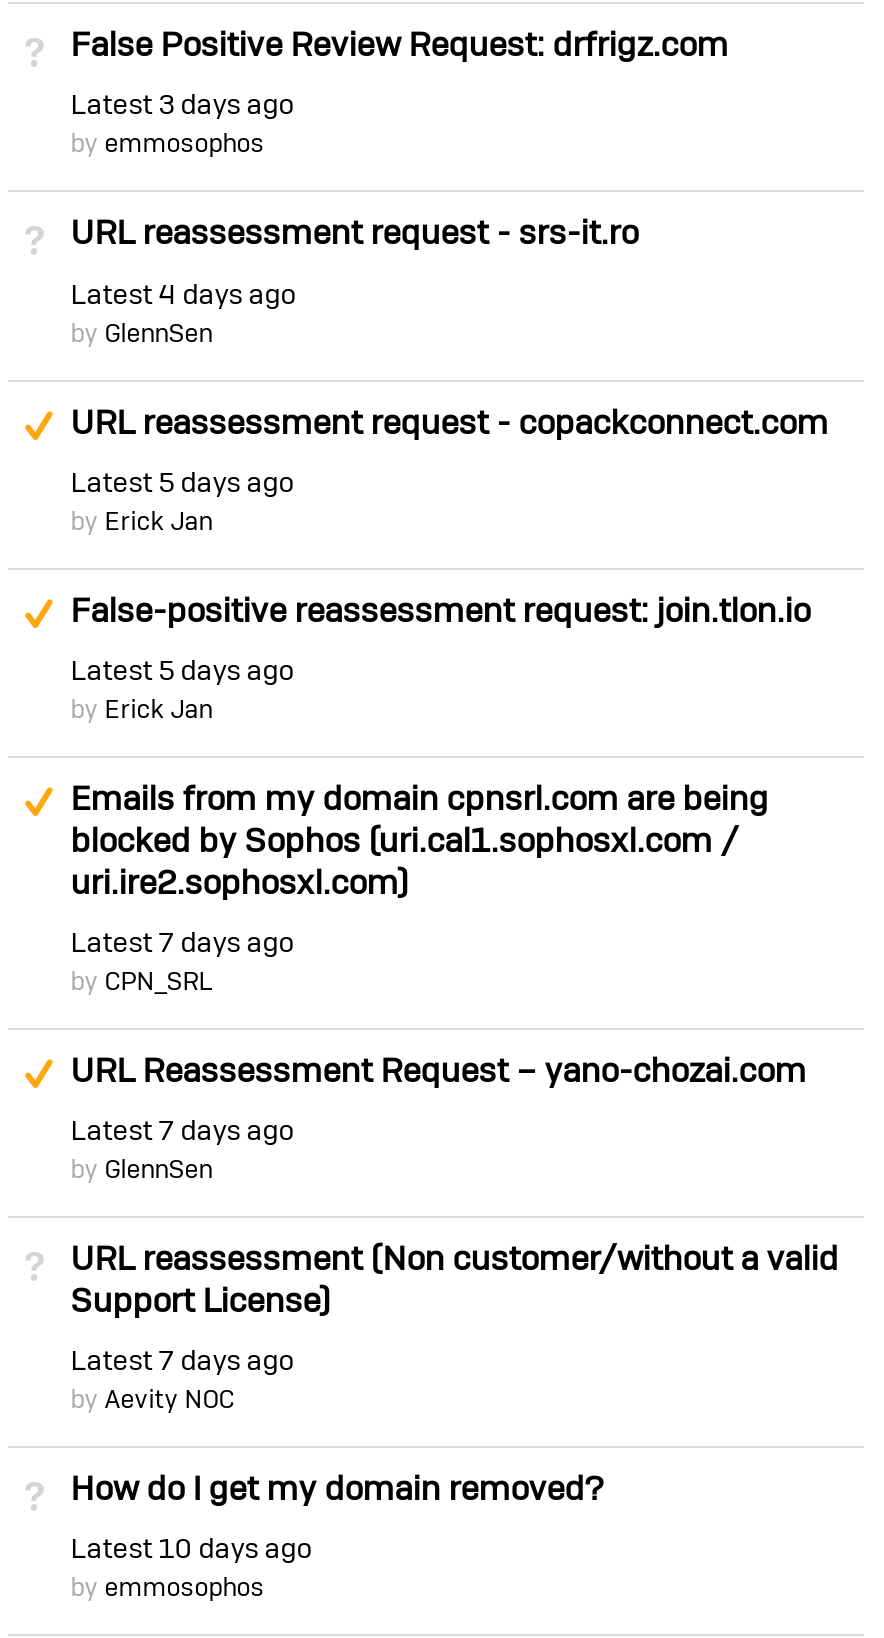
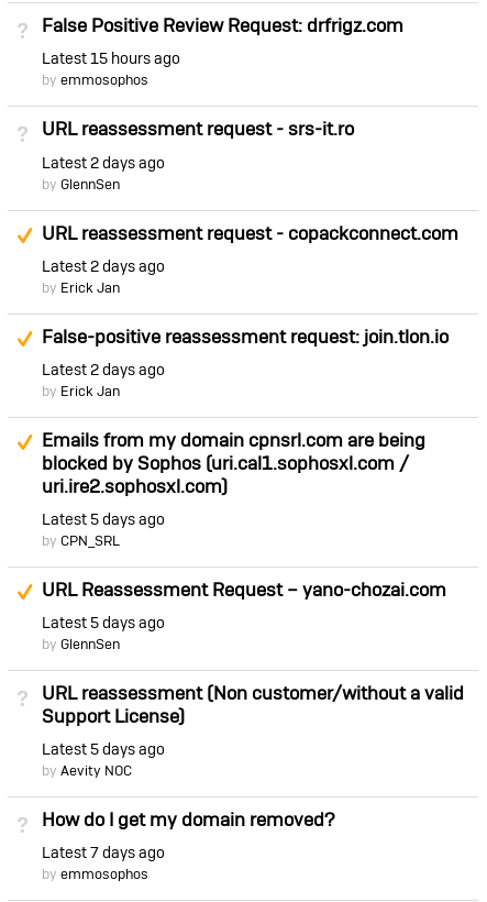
- Latest 3 days ago
+ Latest 15 hours ago

- Latest 4 days ago
+ Latest 2 days ago

- Latest 5 days ago
+ Latest 2 days ago

- Latest 5 days ago
+ Latest 2 days ago

- Latest 7 days ago
+ Latest 5 days ago

- Latest 7 days ago
+ Latest 5 days ago

- Latest 7 days ago
+ Latest 5 days ago

- Latest 10 days ago
+ Latest 7 days ago
